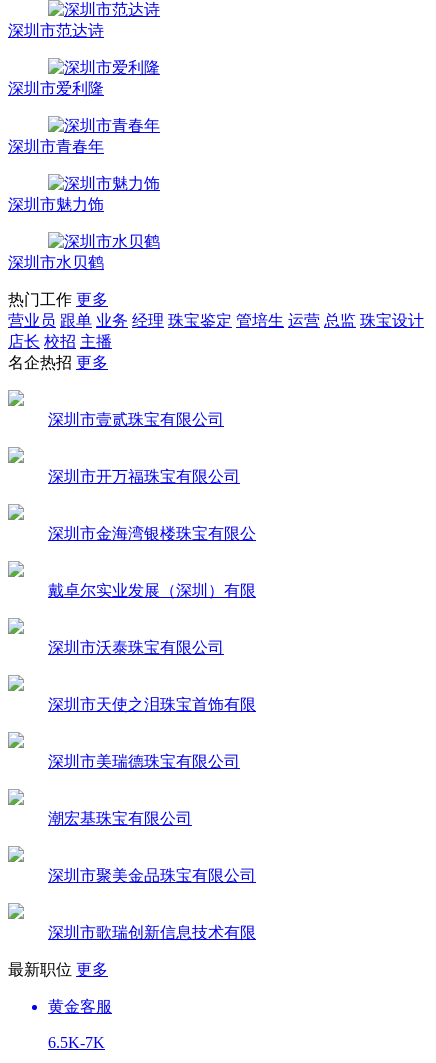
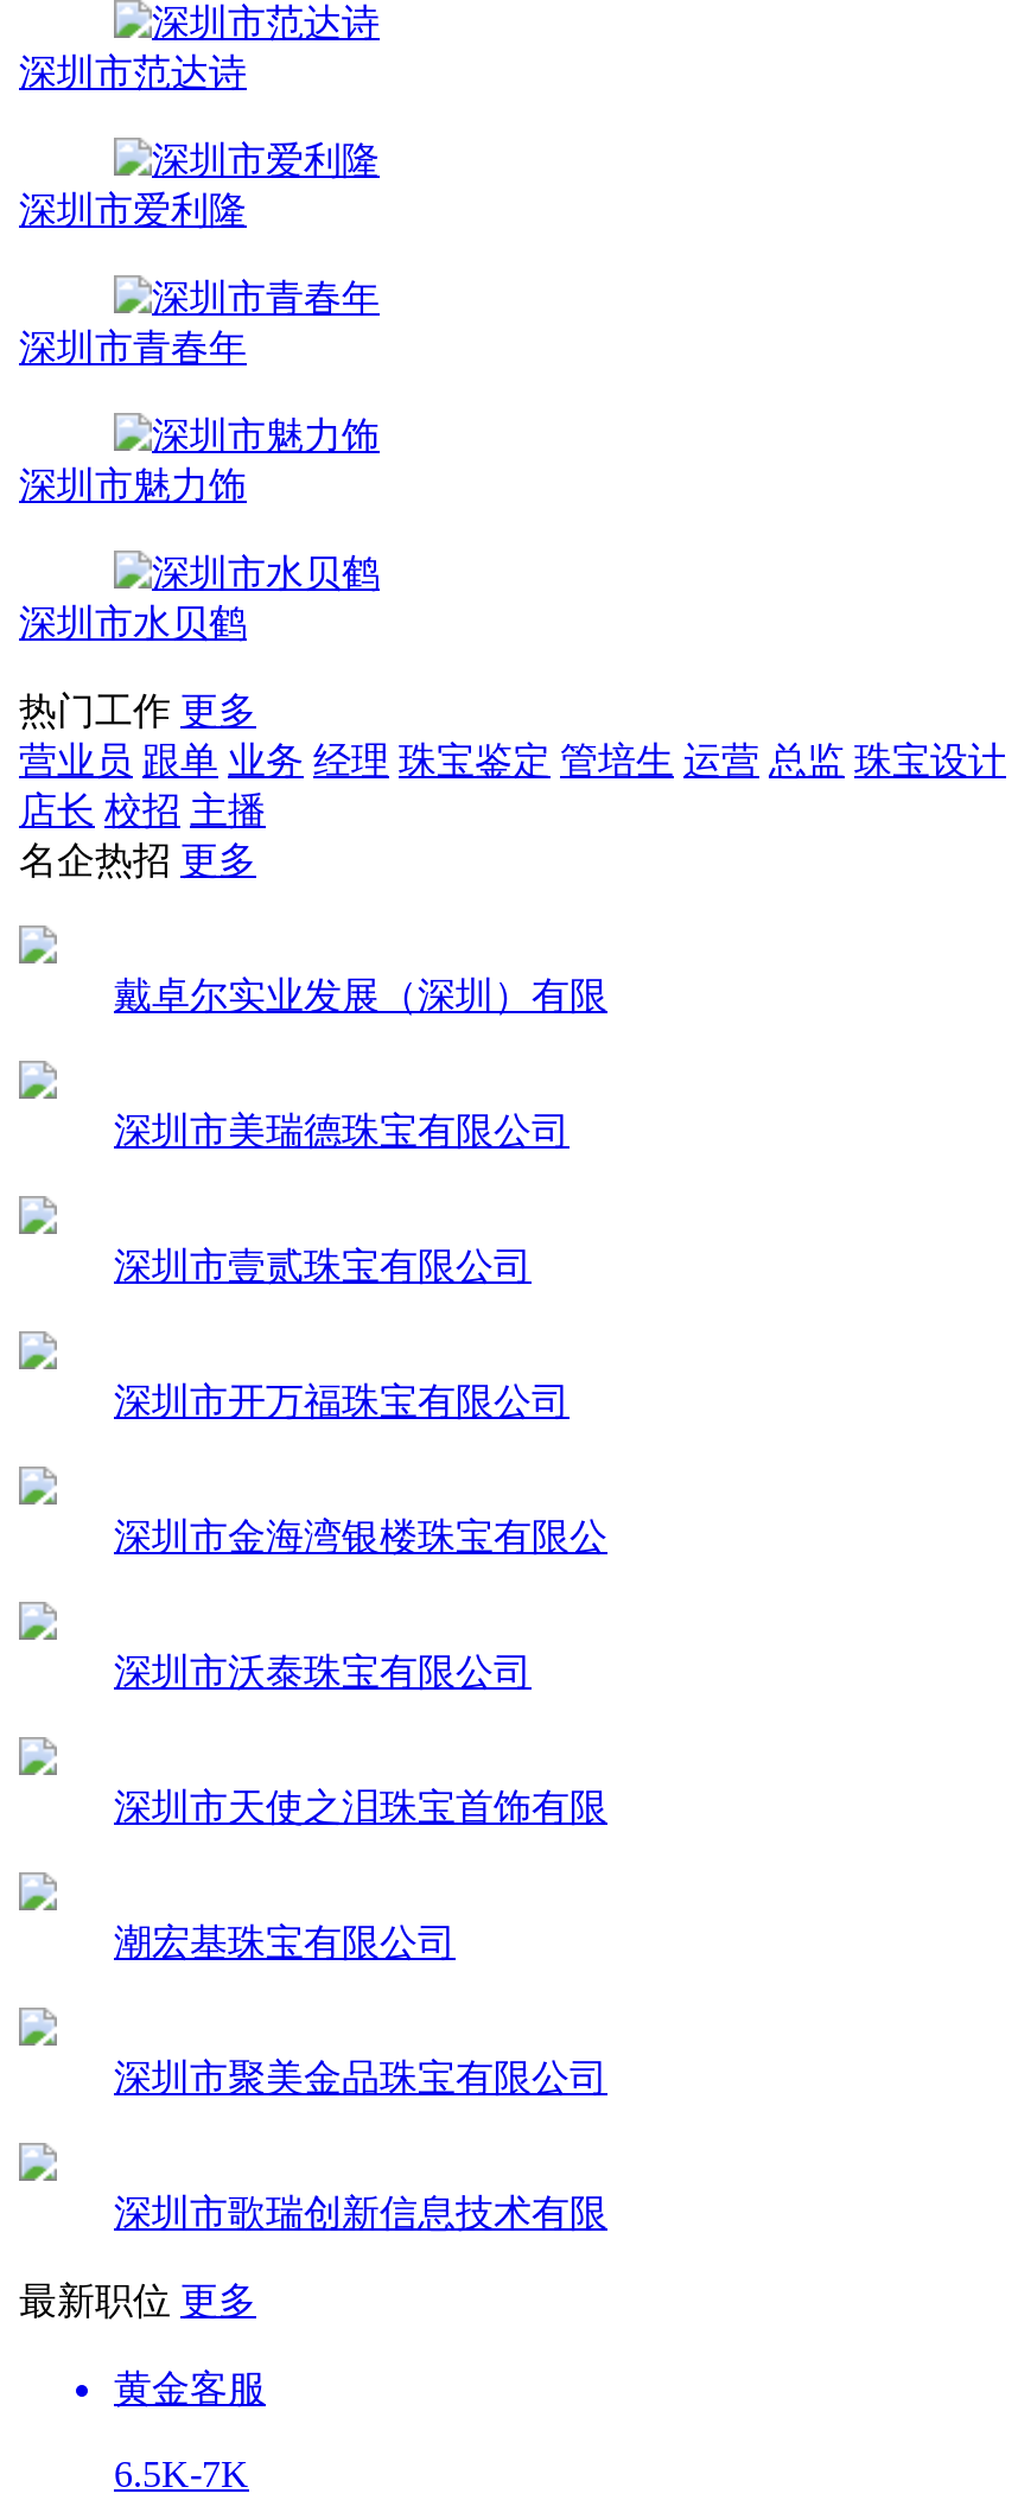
moved down: 深圳市壹贰珠宝有限公司 | 深圳市开万福珠宝有限公司 | 深圳市金海湾银楼珠宝有限公

moved up: 戴卓尔实业发展（深圳）有限

moved down: 深圳市沃泰珠宝有限公司 | 深圳市天使之泪珠宝首饰有限

moved up: 深圳市美瑞德珠宝有限公司
